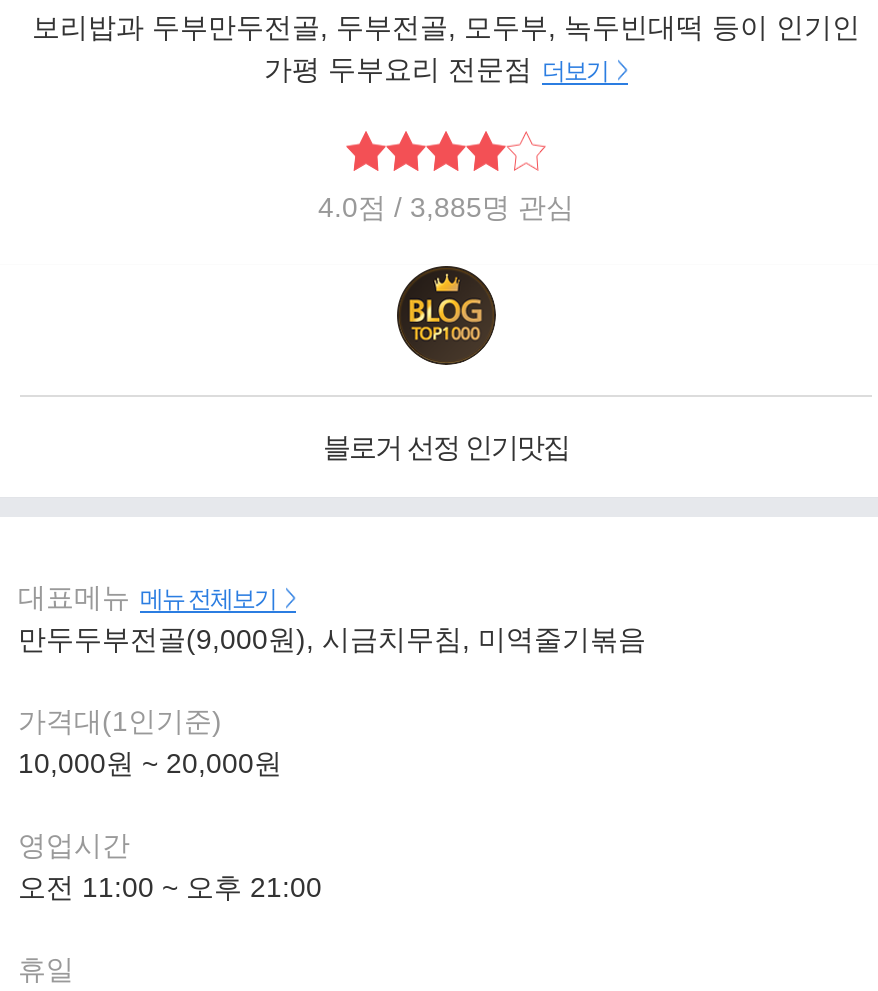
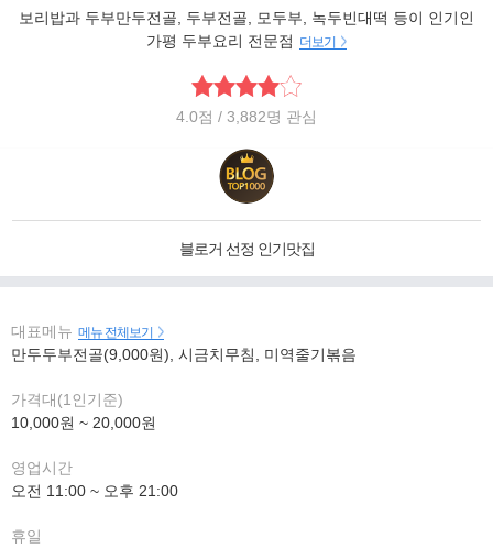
- 4.0점 / 3,885명 관심
+ 4.0점 / 3,882명 관심
